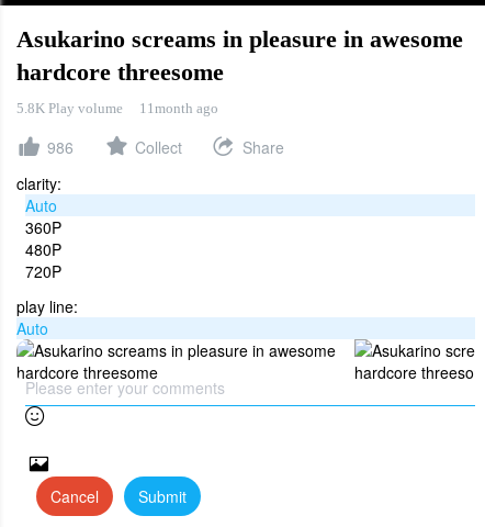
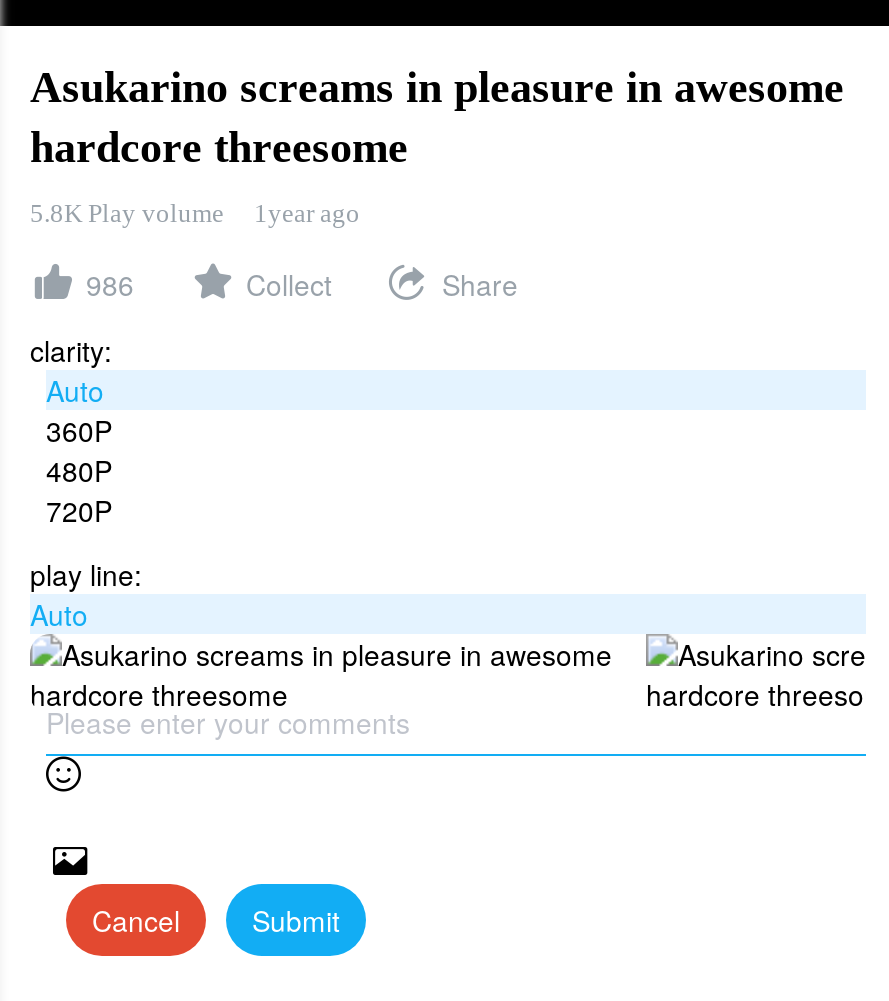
- 5.8K Play volume 11month ago
+ 5.8K Play volume 1year ago
